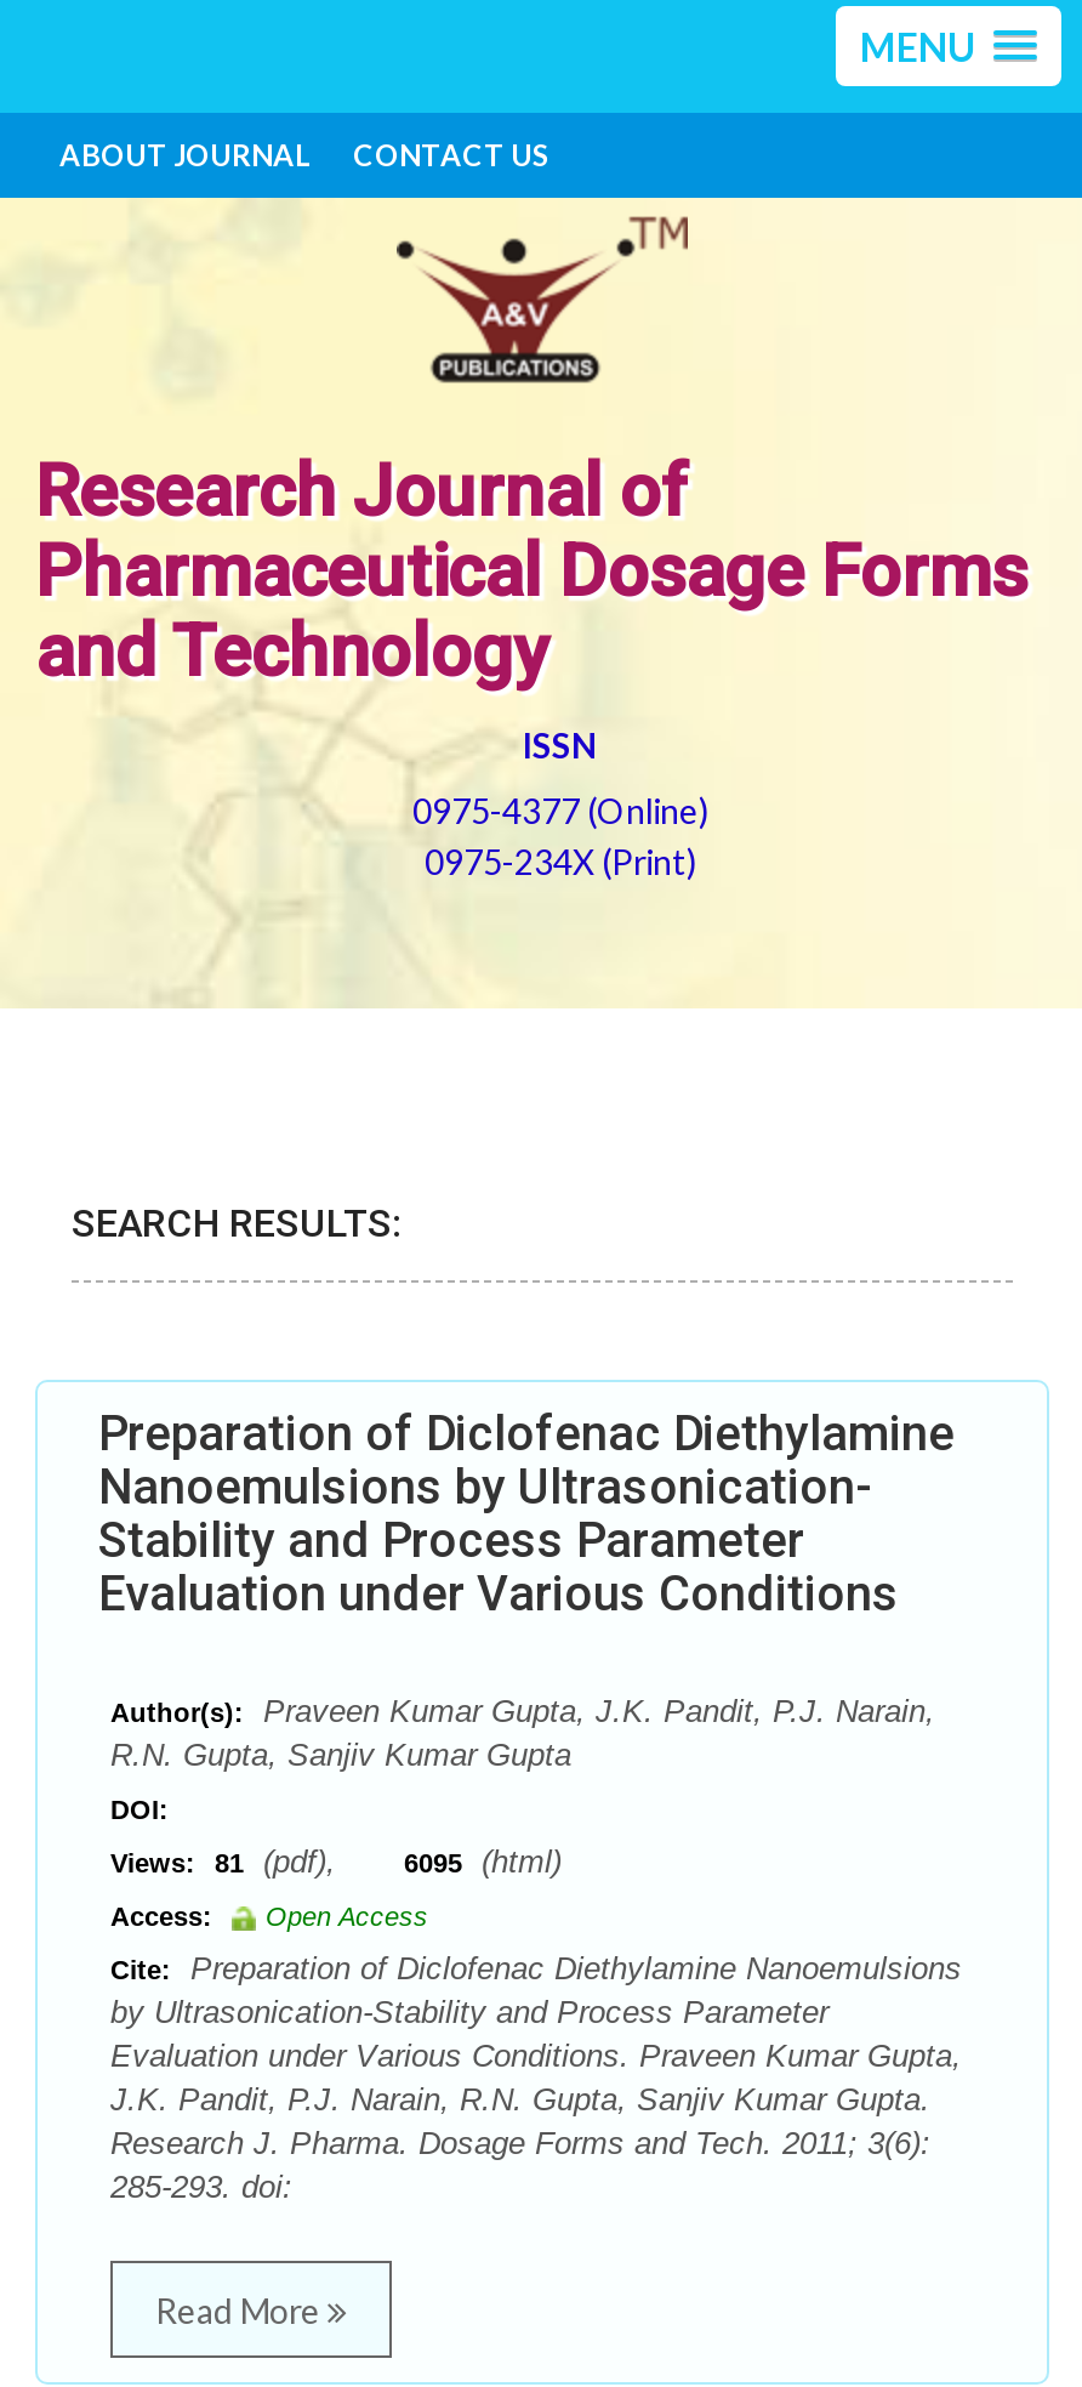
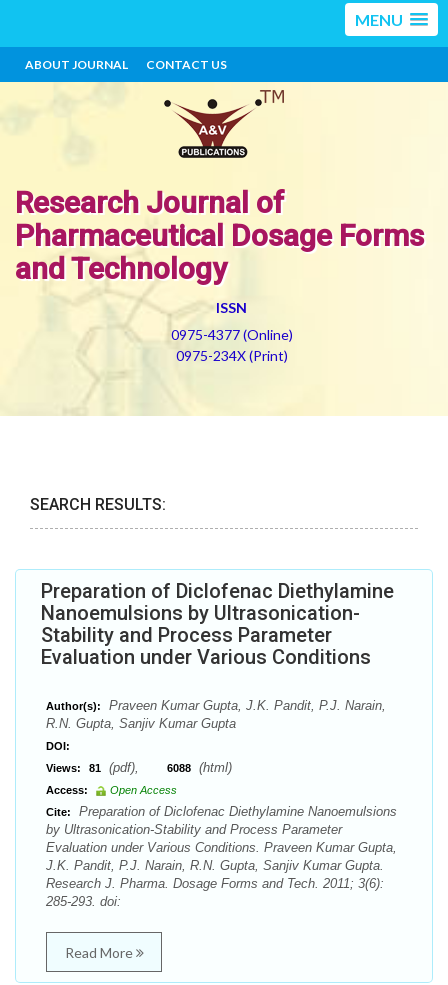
- Views: 81 (pdf), 6095 (html)
+ Views: 81 (pdf), 6088 (html)
